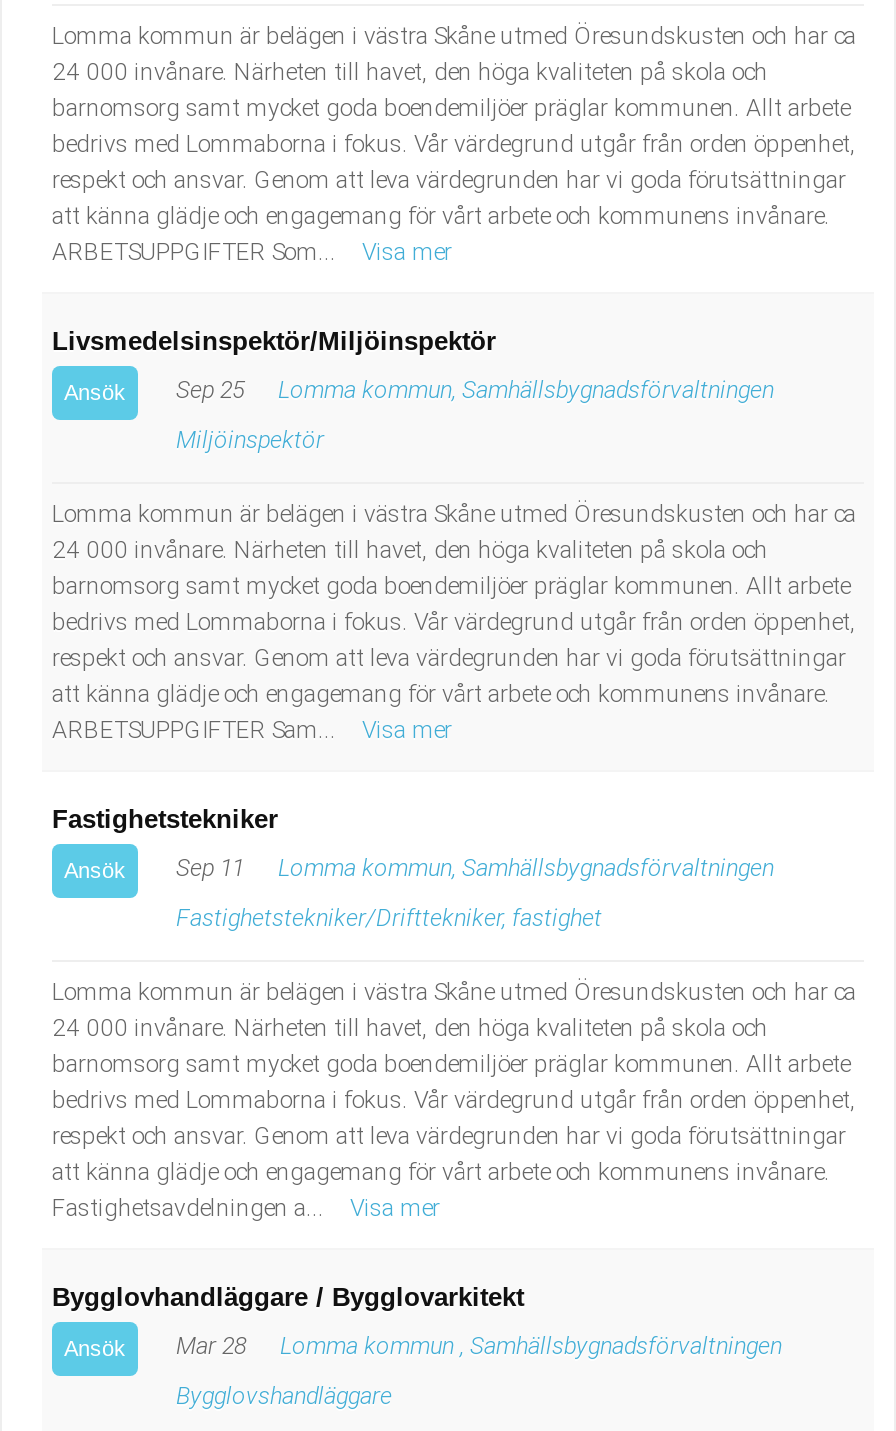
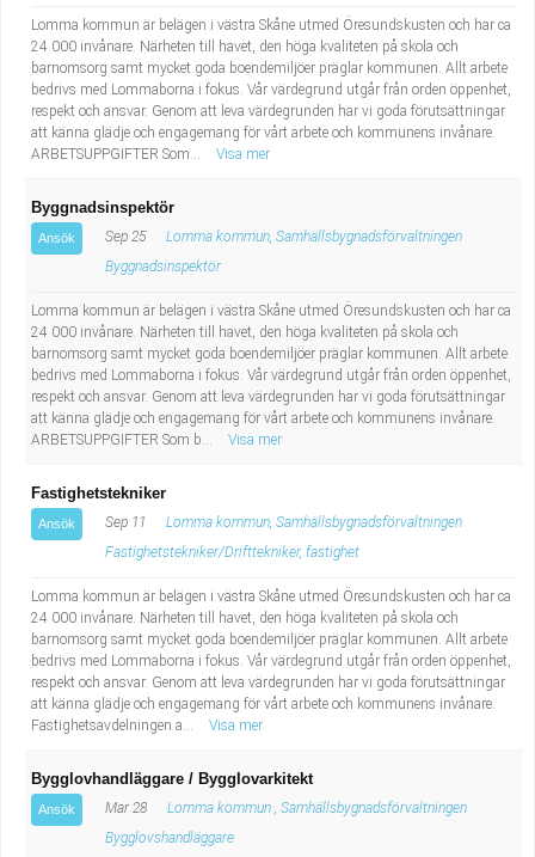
- Livsmedelsinspektör/Miljöinspektör
+ Byggnadsinspektör

- Miljöinspektör
+ Byggnadsinspektör

- ARBETSUPPGIFTER Sam...
+ ARBETSUPPGIFTER Som b...
